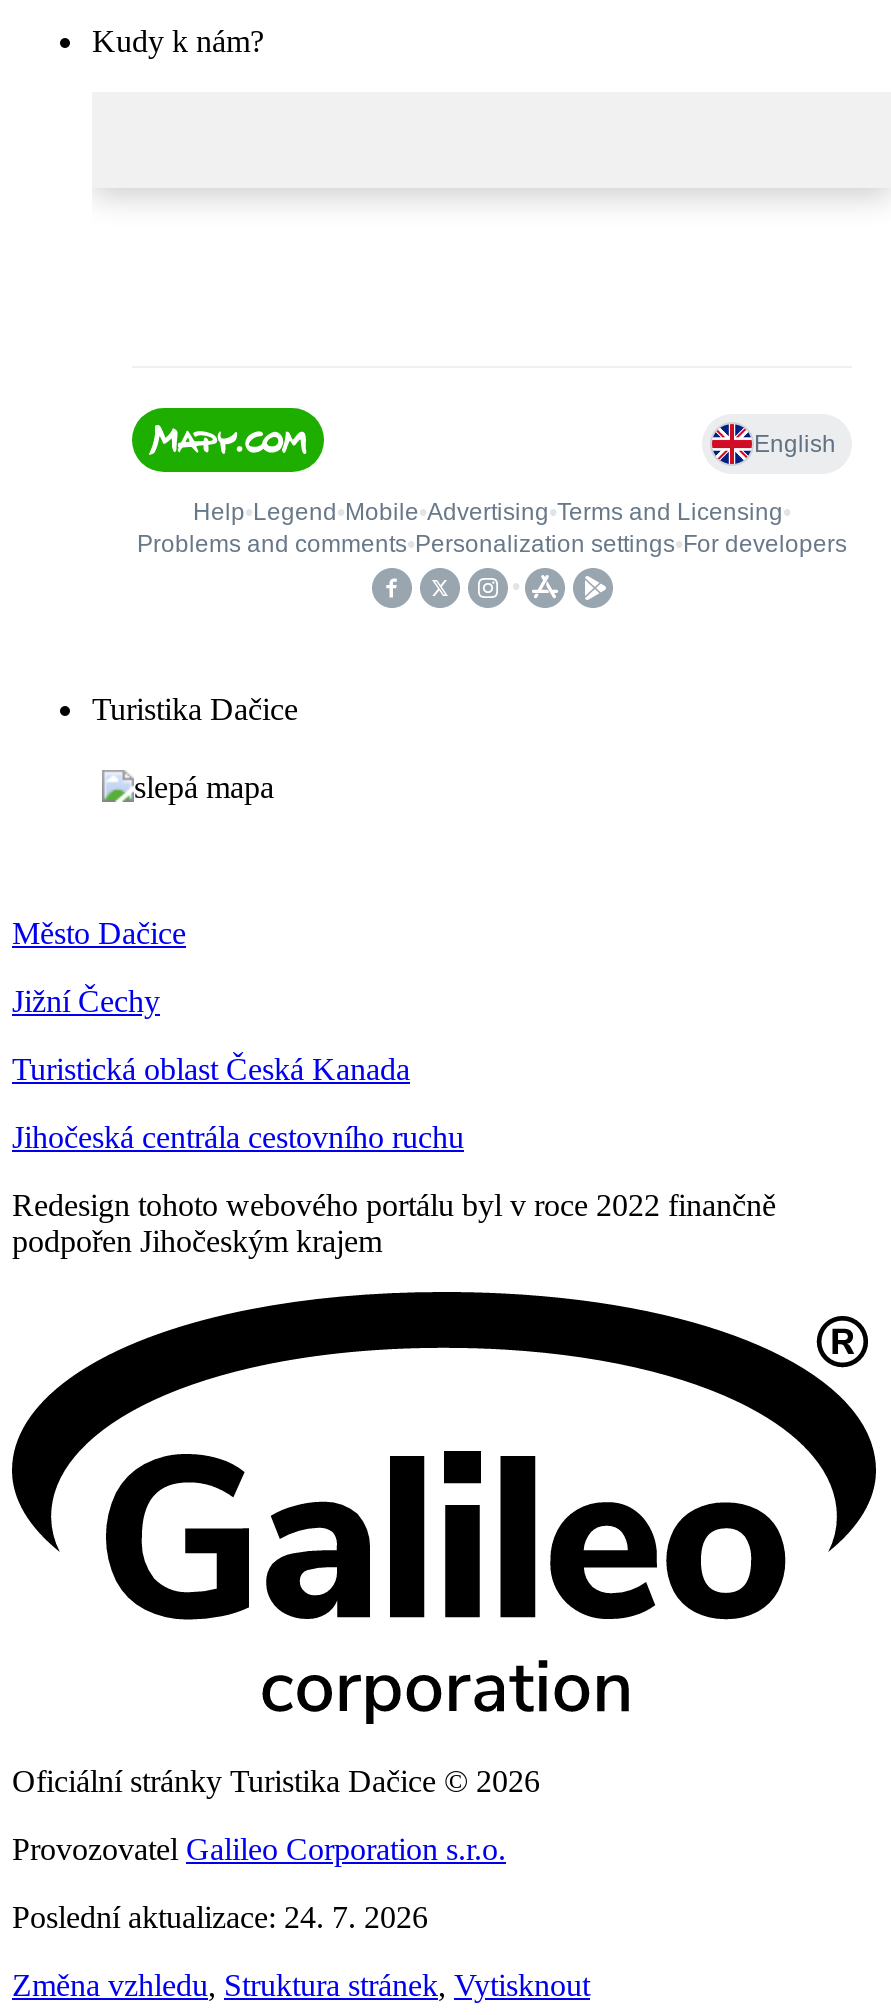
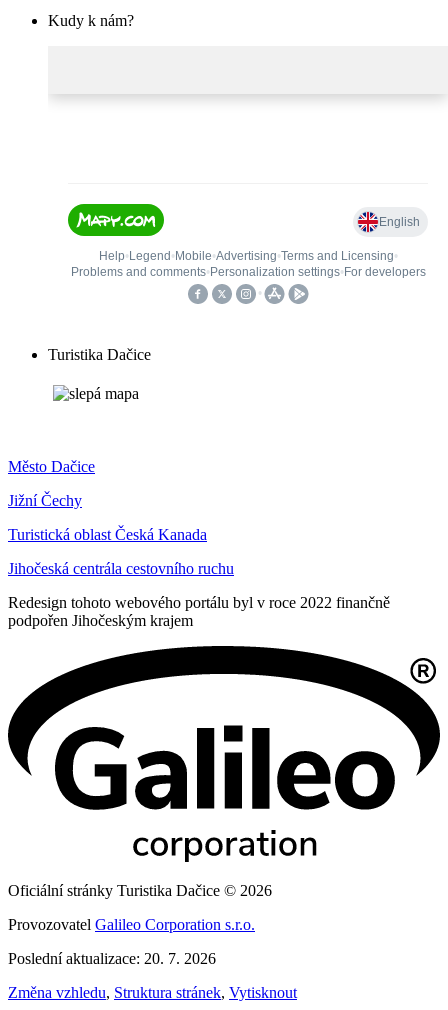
- Poslední aktualizace: 24. 7. 2026
+ Poslední aktualizace: 20. 7. 2026
